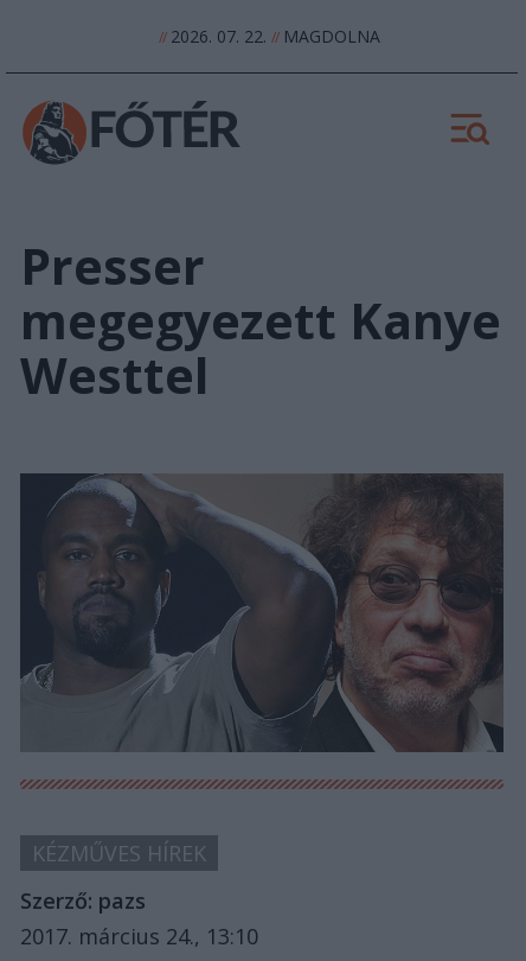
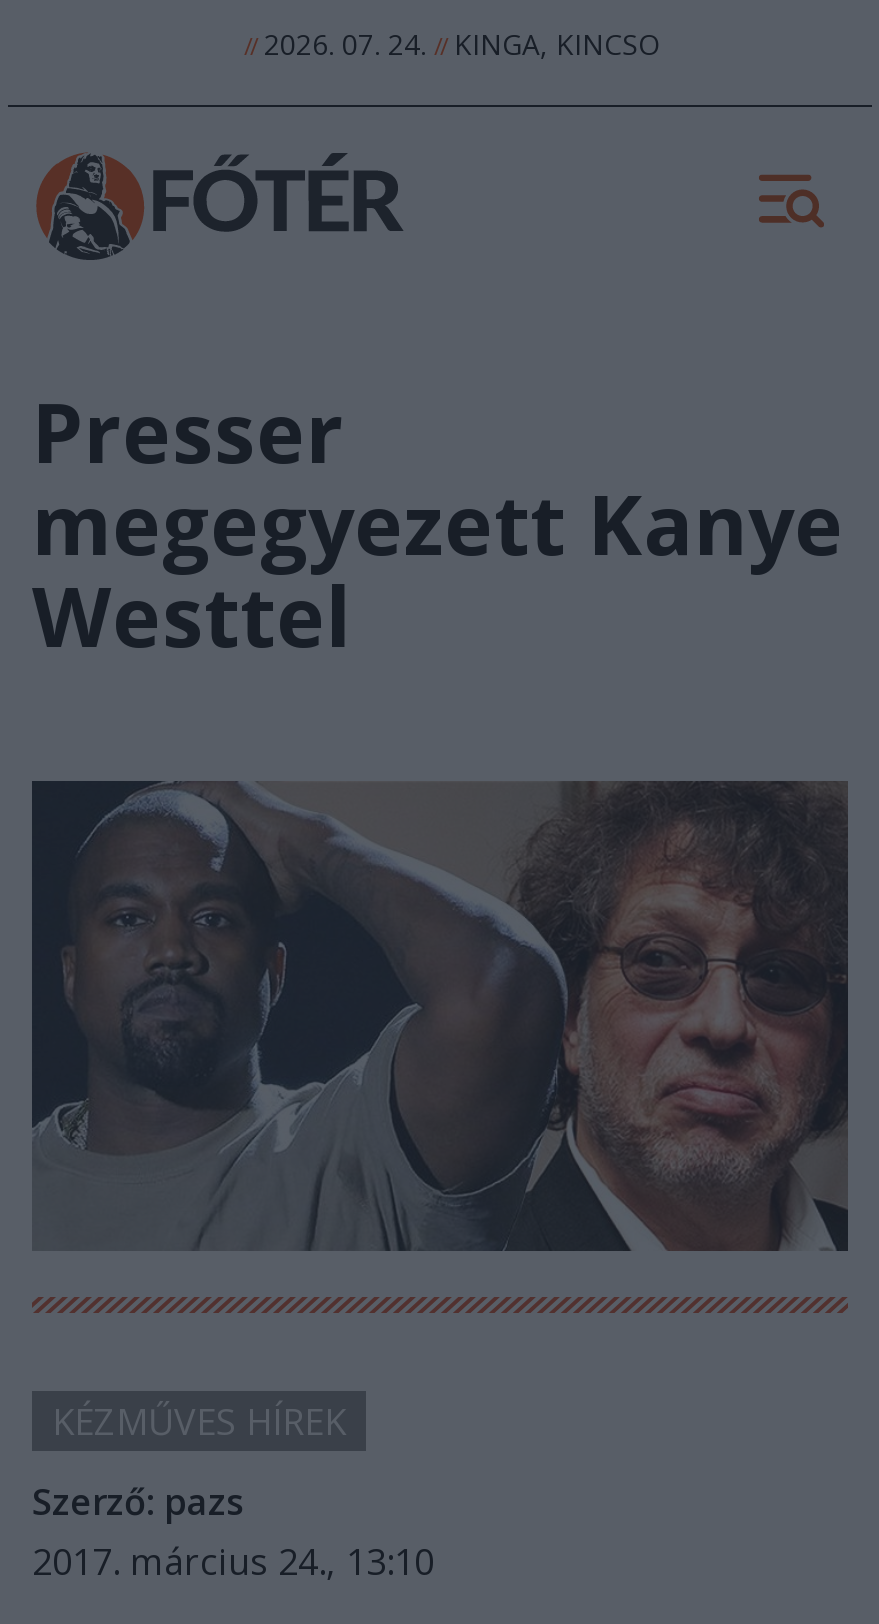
- // 2026. 07. 22. // MAGDOLNA
+ // 2026. 07. 24. // KINGA, KINCSO
